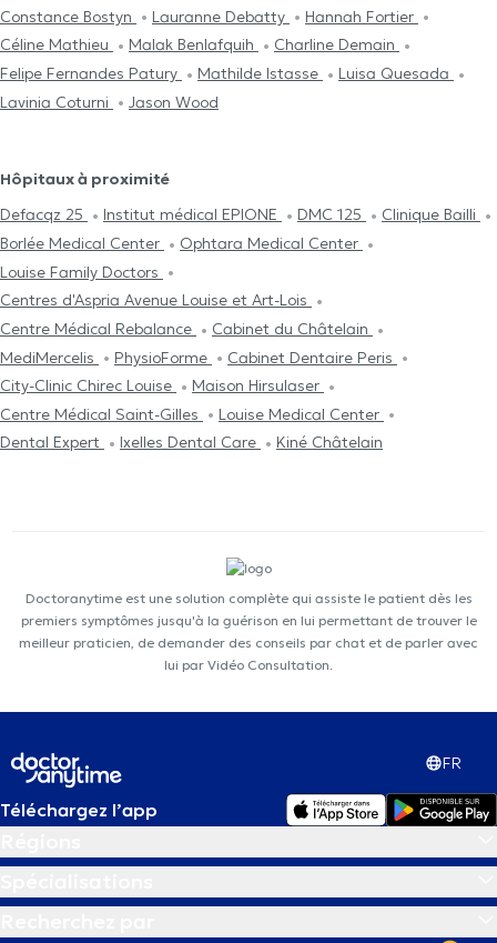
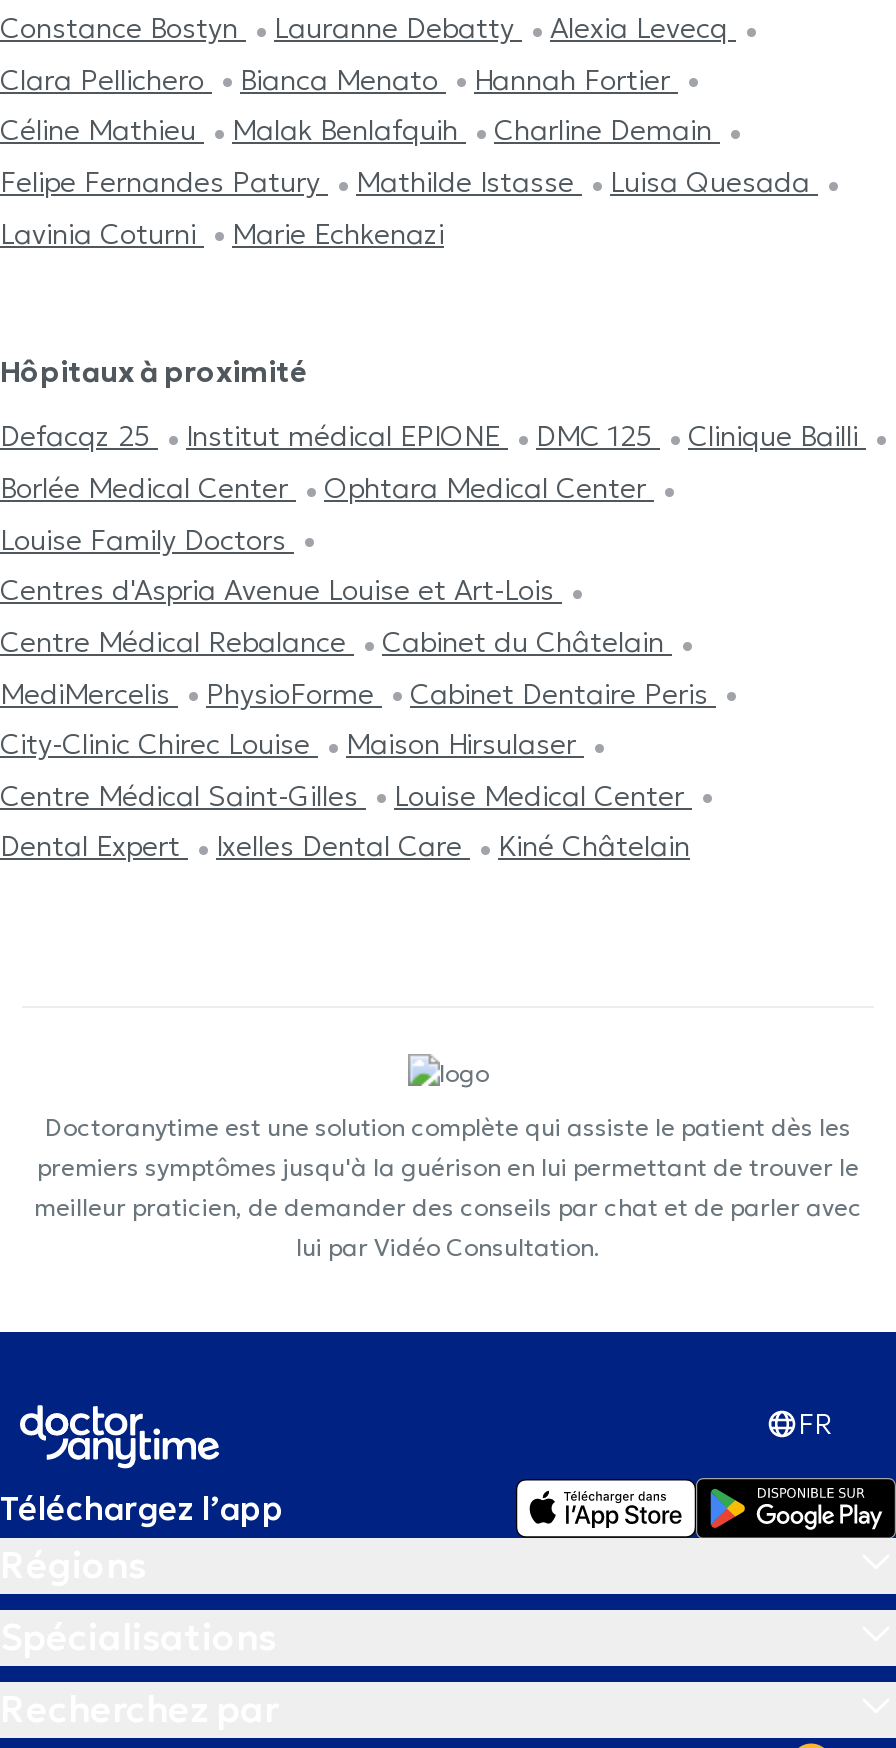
+ Alexia Levecq
+ Clara Pellichero
+ Bianca Menato

- Jason Wood
+ Marie Echkenazi
